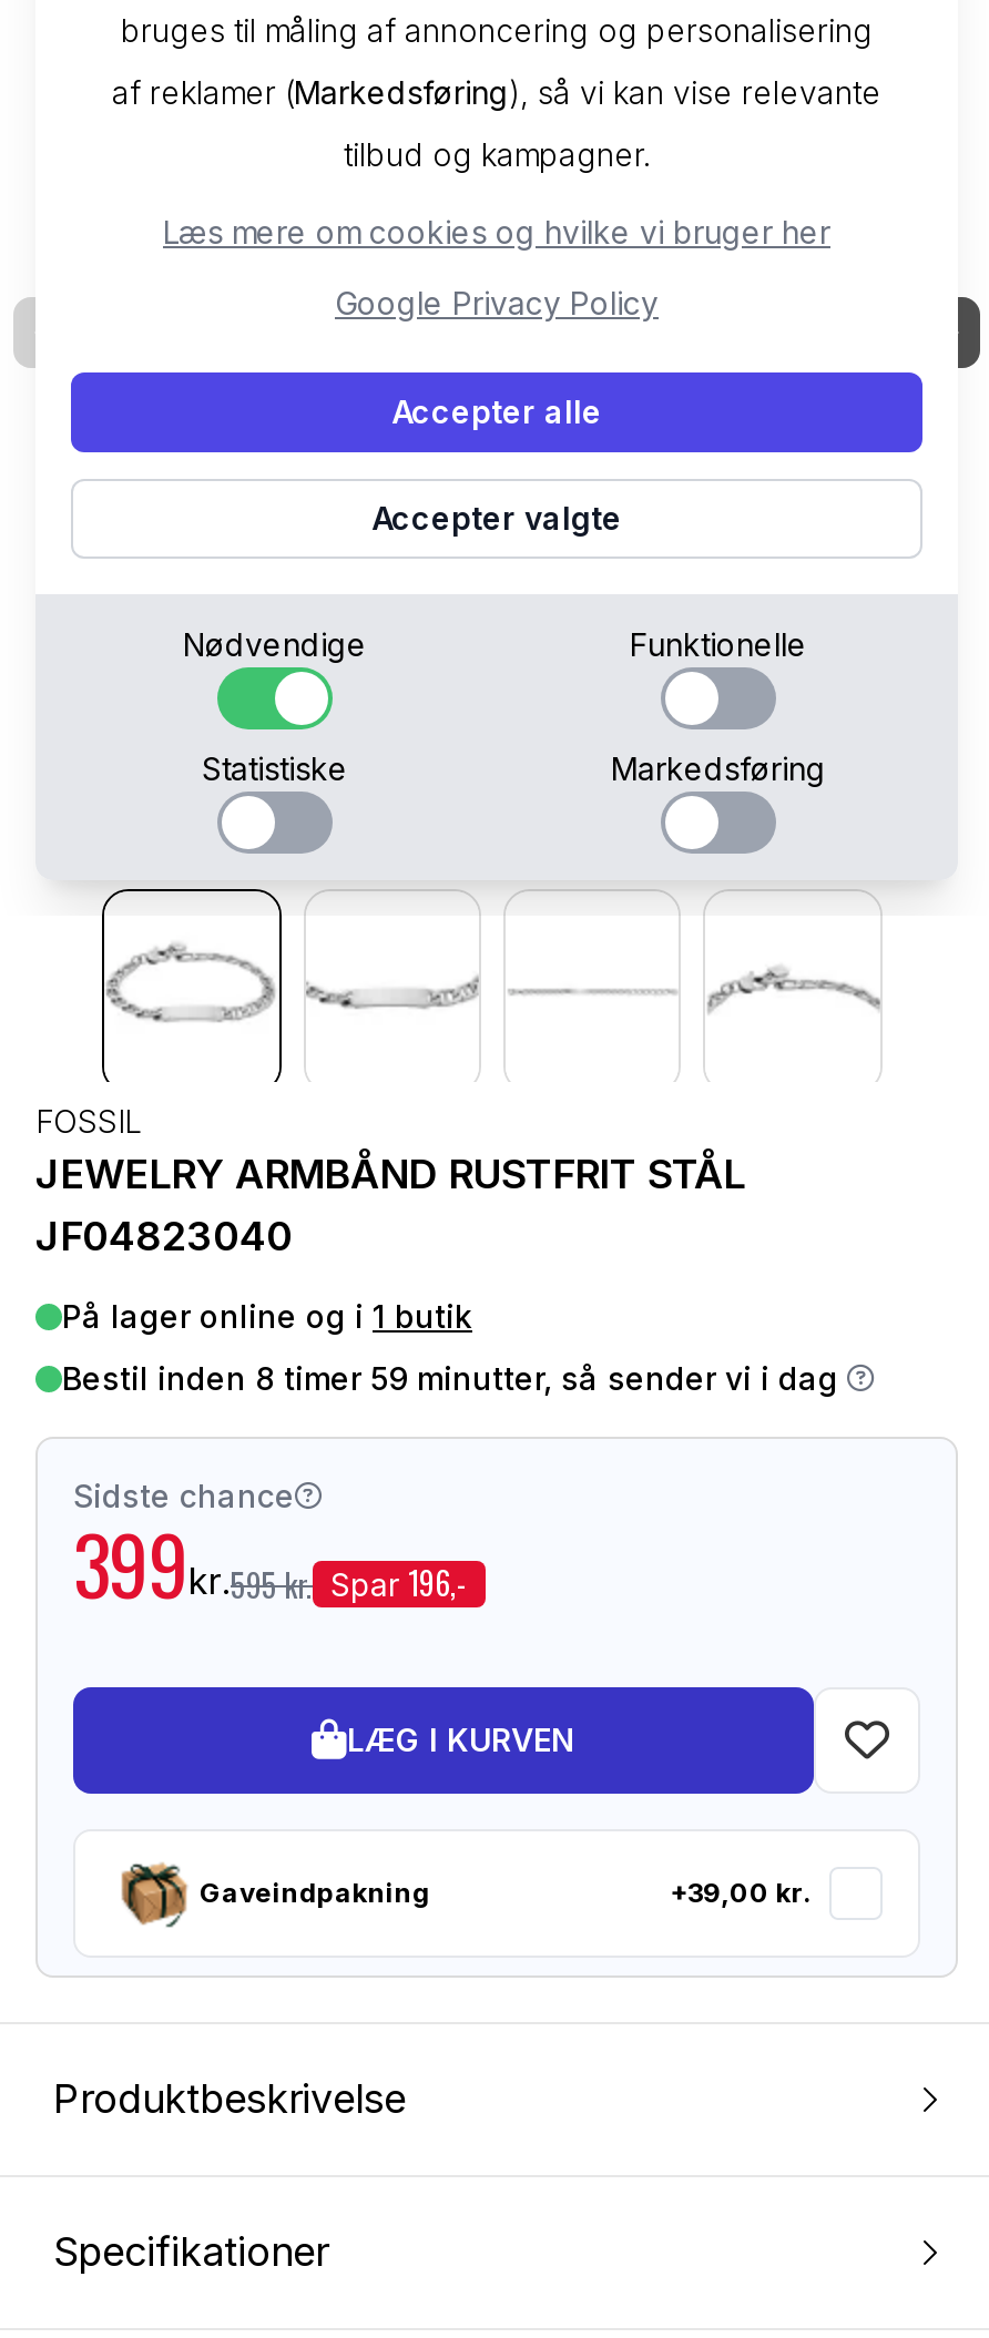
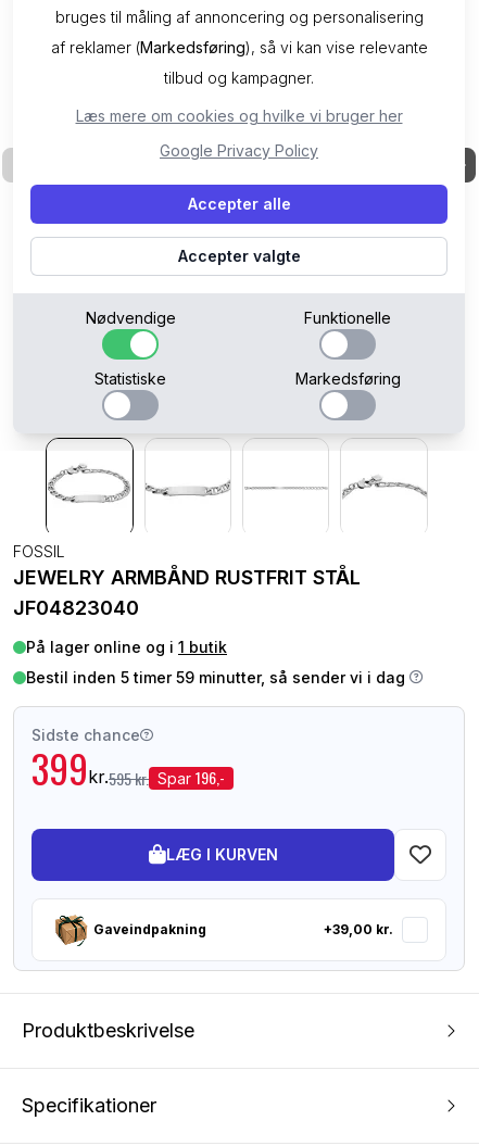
- Bestil inden 8 timer 59 minutter, så sender vi i dag
+ Bestil inden 5 timer 59 minutter, så sender vi i dag
